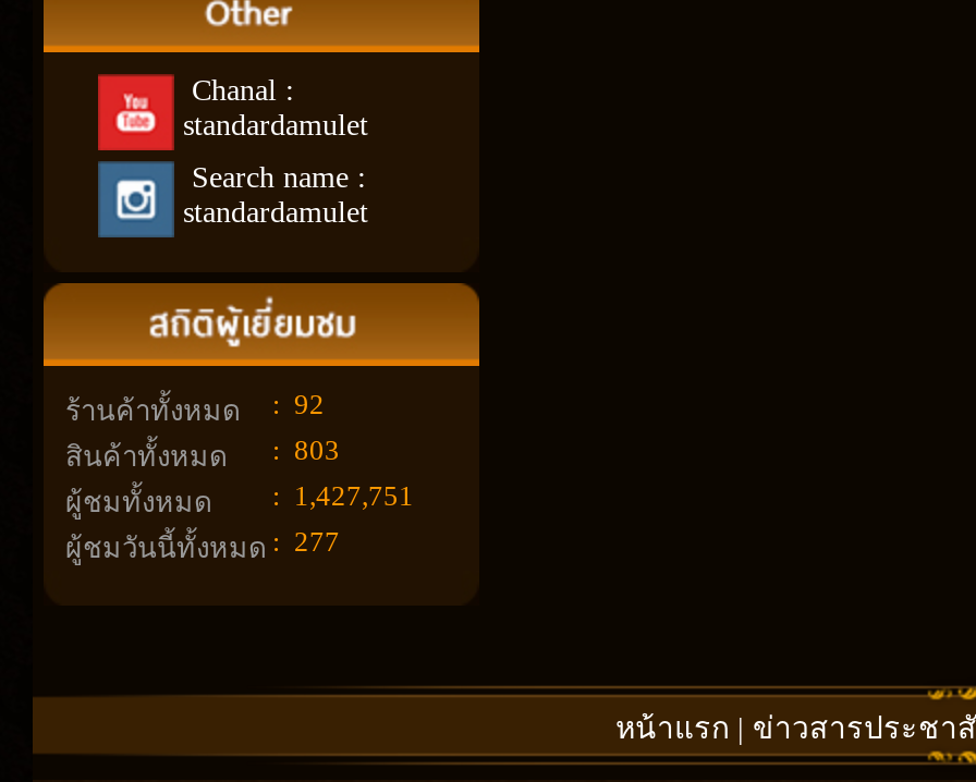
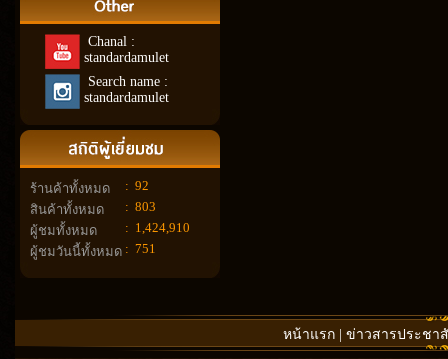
- ผู้ชมทั้งหมด : 1,427,751
+ ผู้ชมทั้งหมด : 1,424,910

- ผู้ชมวันนี้ทั้งหมด : 277
+ ผู้ชมวันนี้ทั้งหมด : 751
